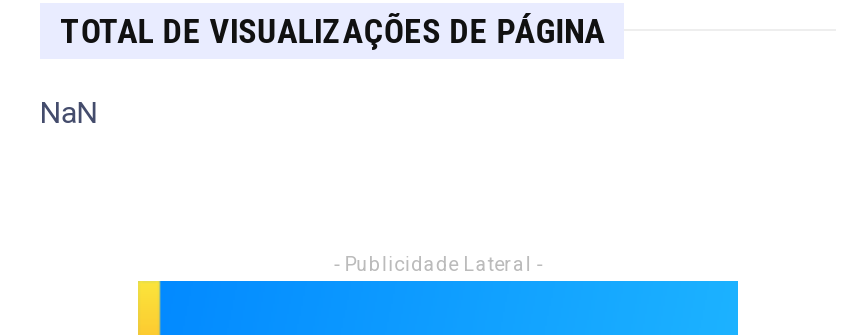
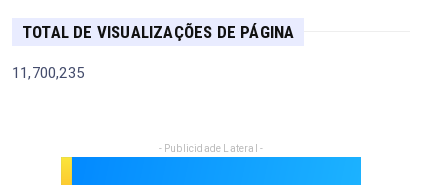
- NaN
+ 11,700,235
